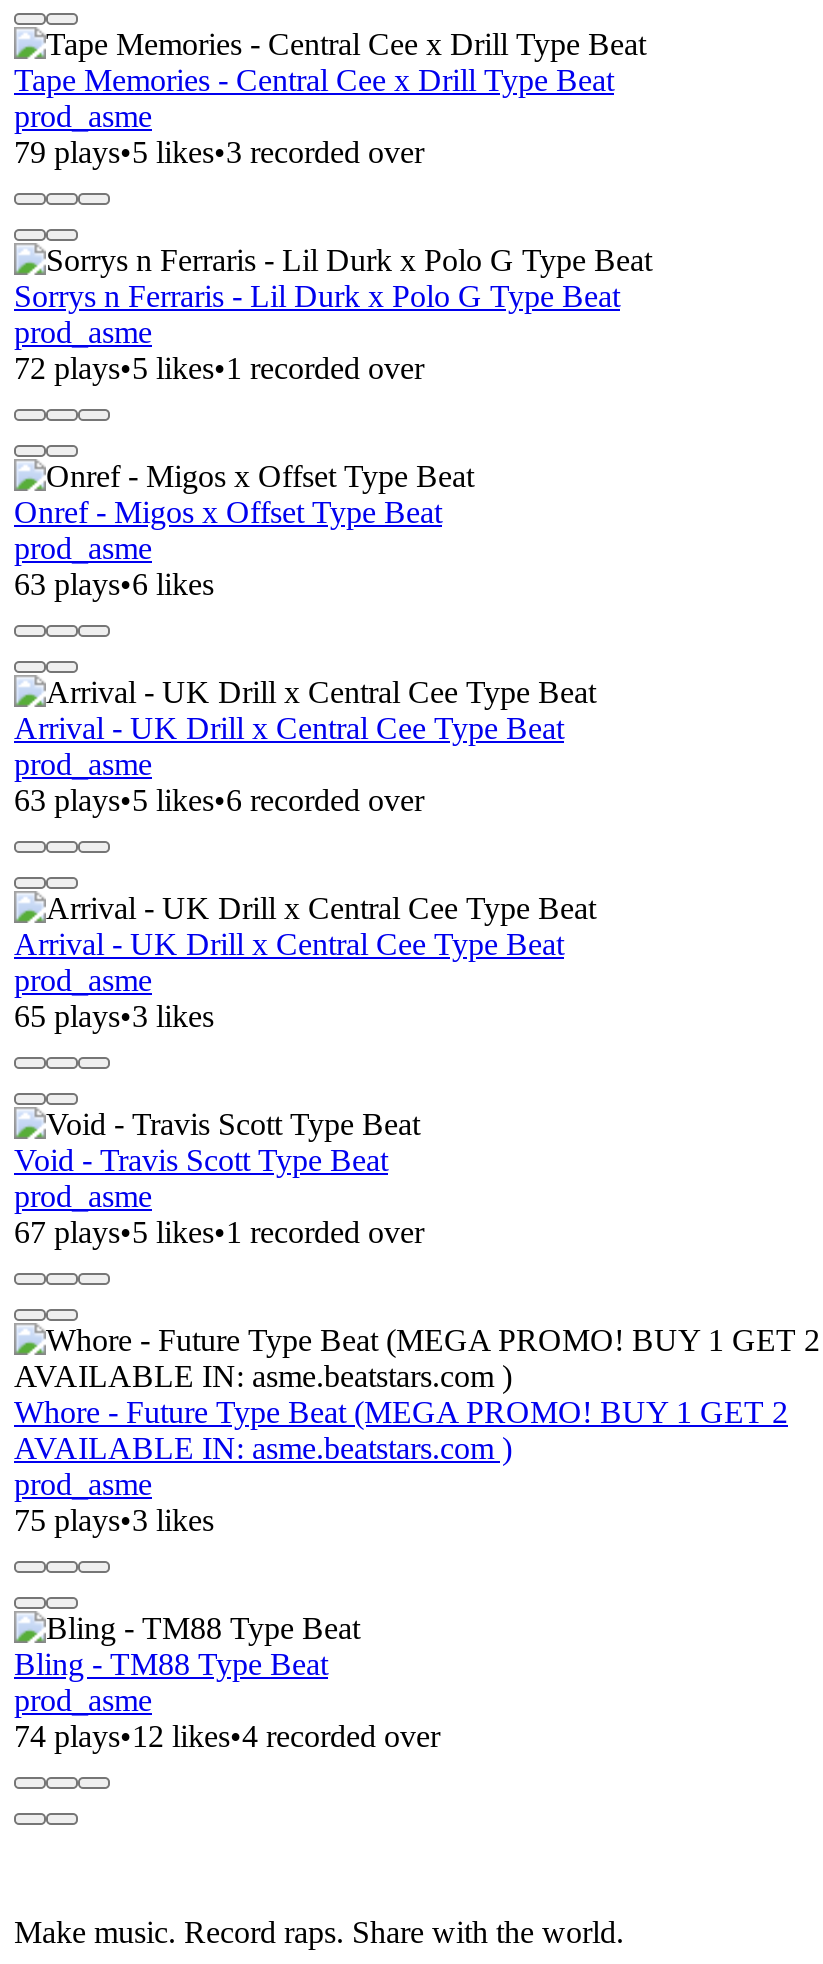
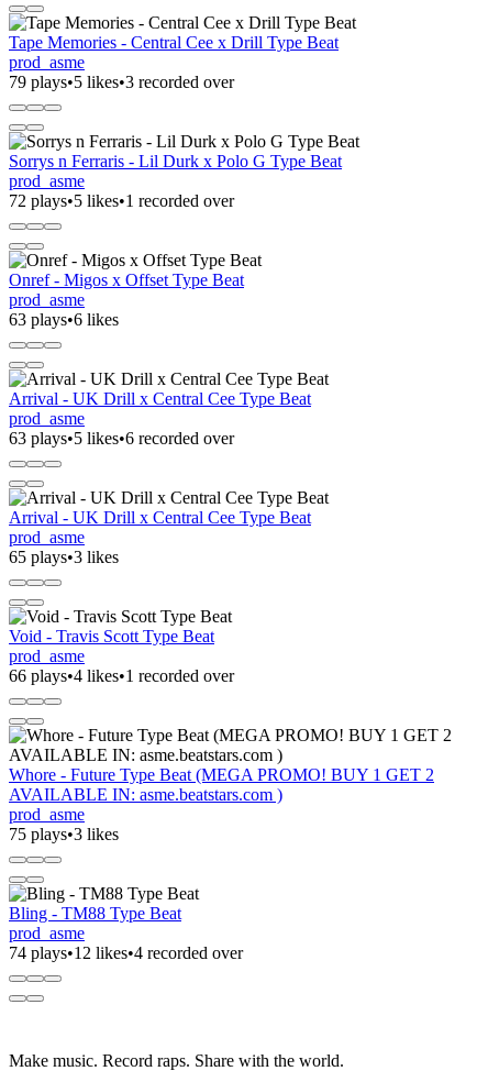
- 67 plays•5 likes•1 recorded over
+ 66 plays•4 likes•1 recorded over
